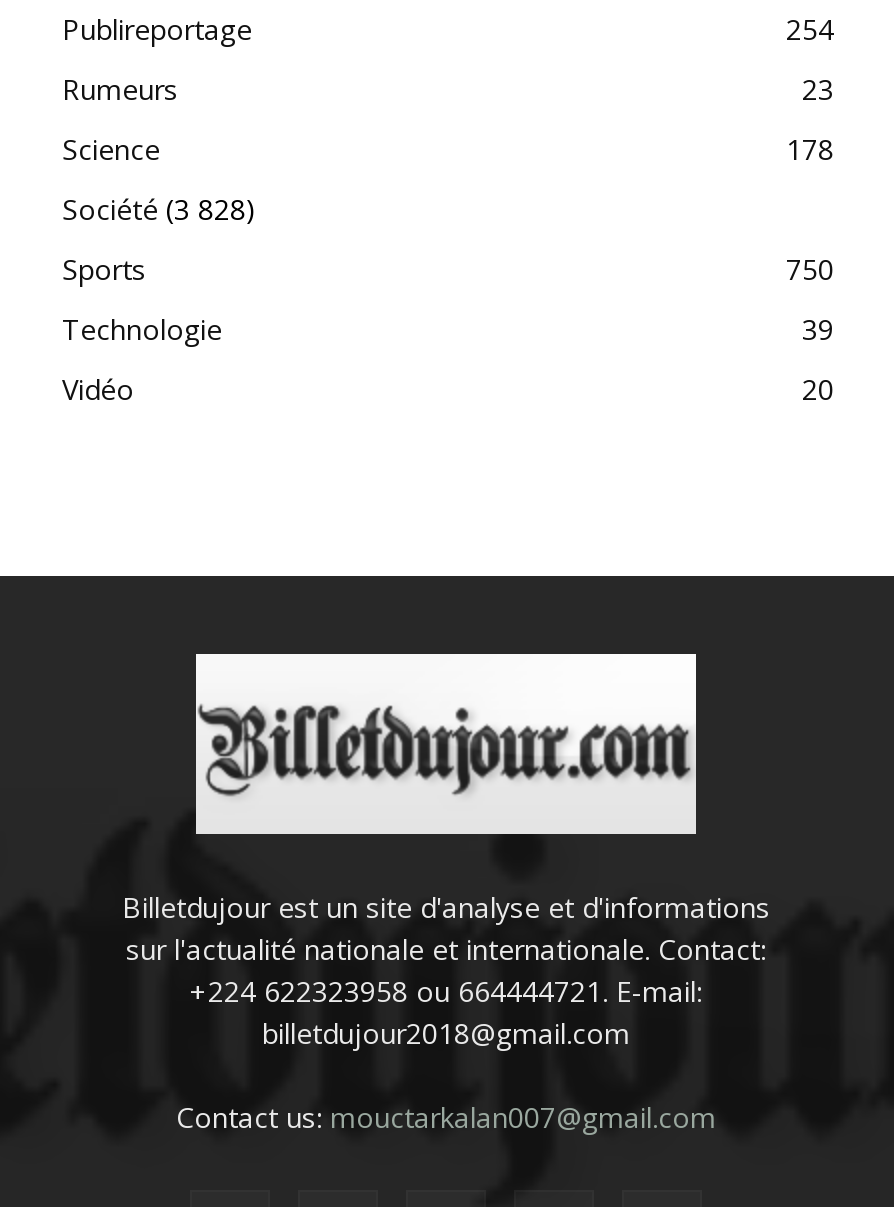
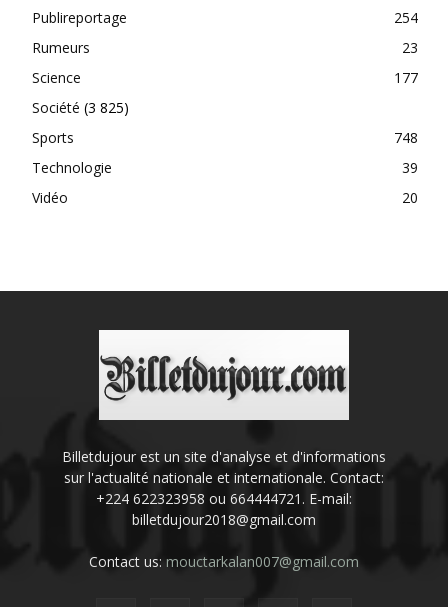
- 178
+ 177

- Société (3 828)
+ Société (3 825)

- 750
+ 748
